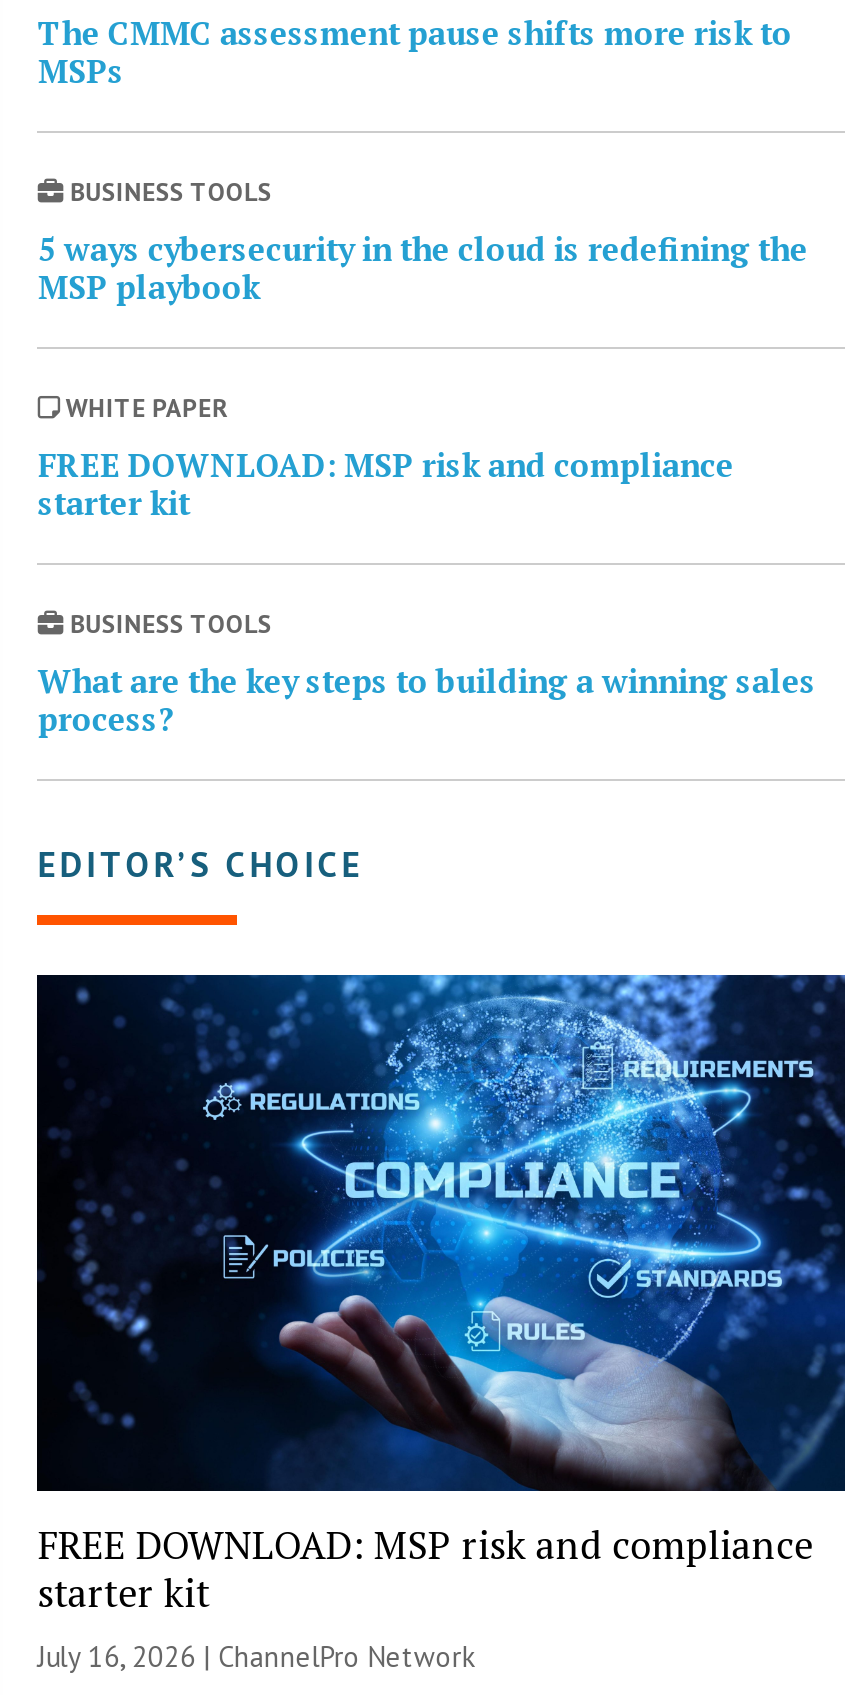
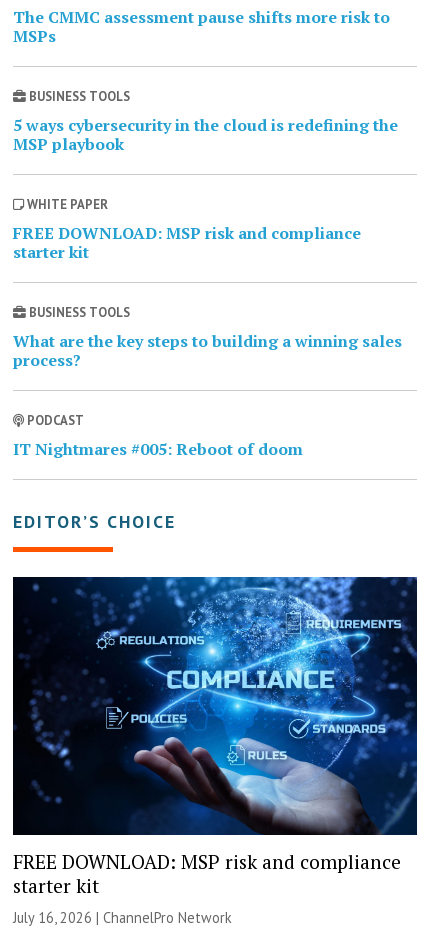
+ PODCAST
+ IT Nightmares #005: Reboot of doom
